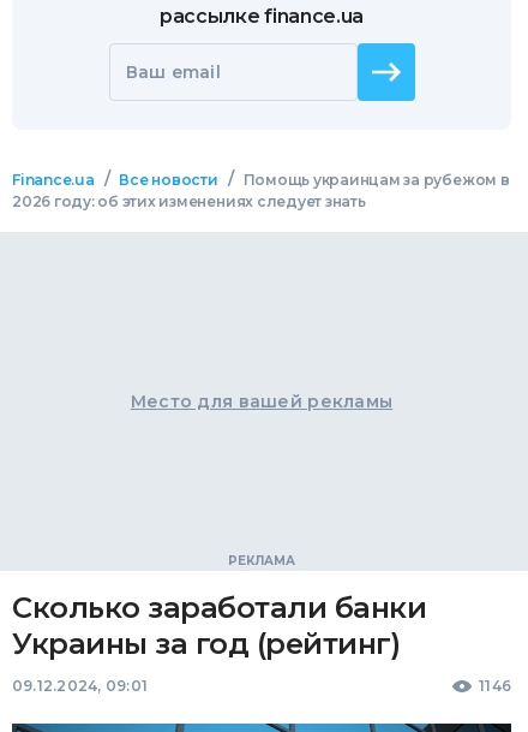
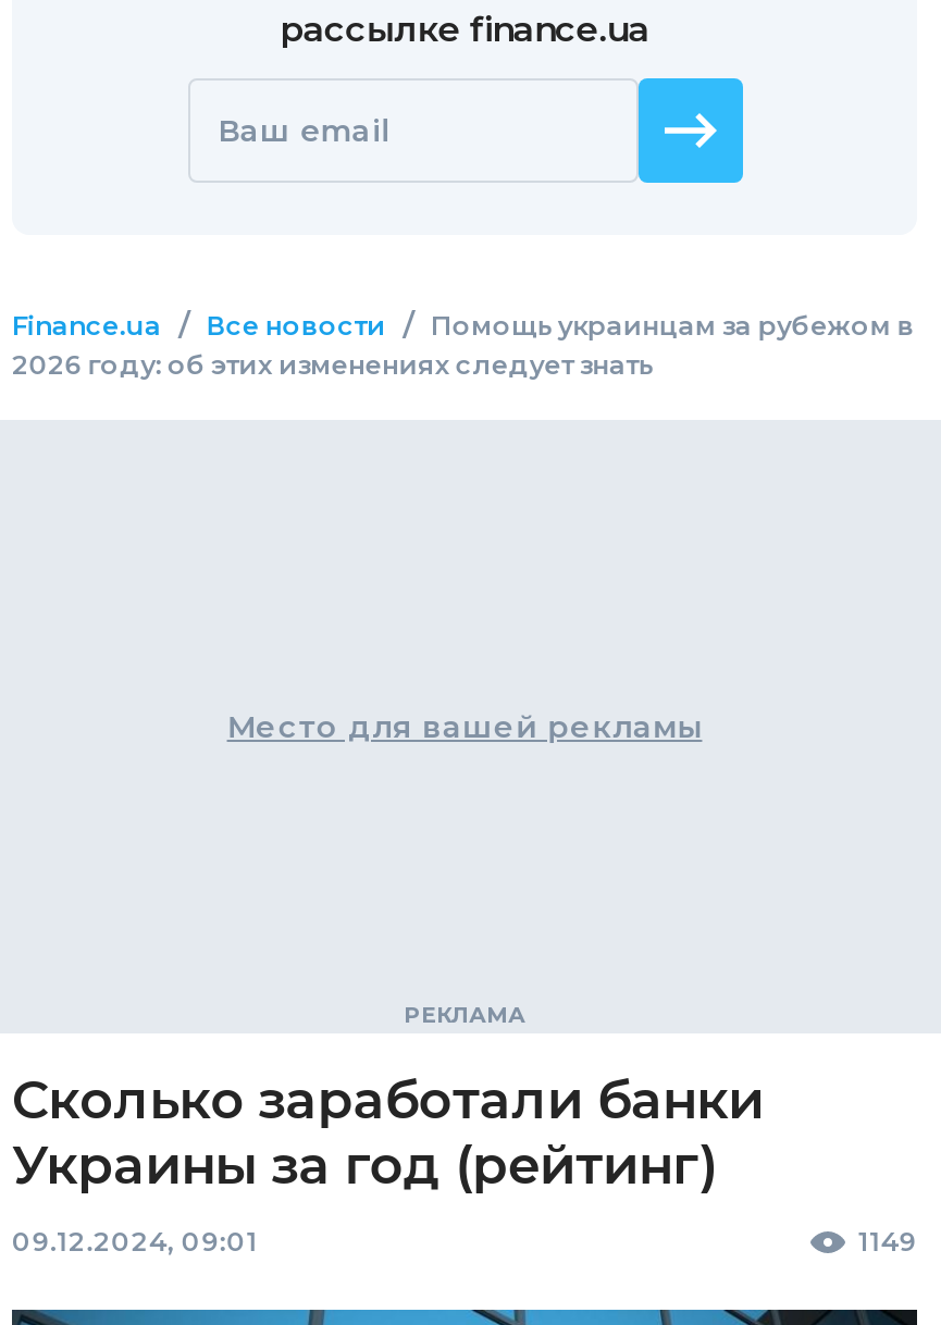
- 1146
+ 1149
